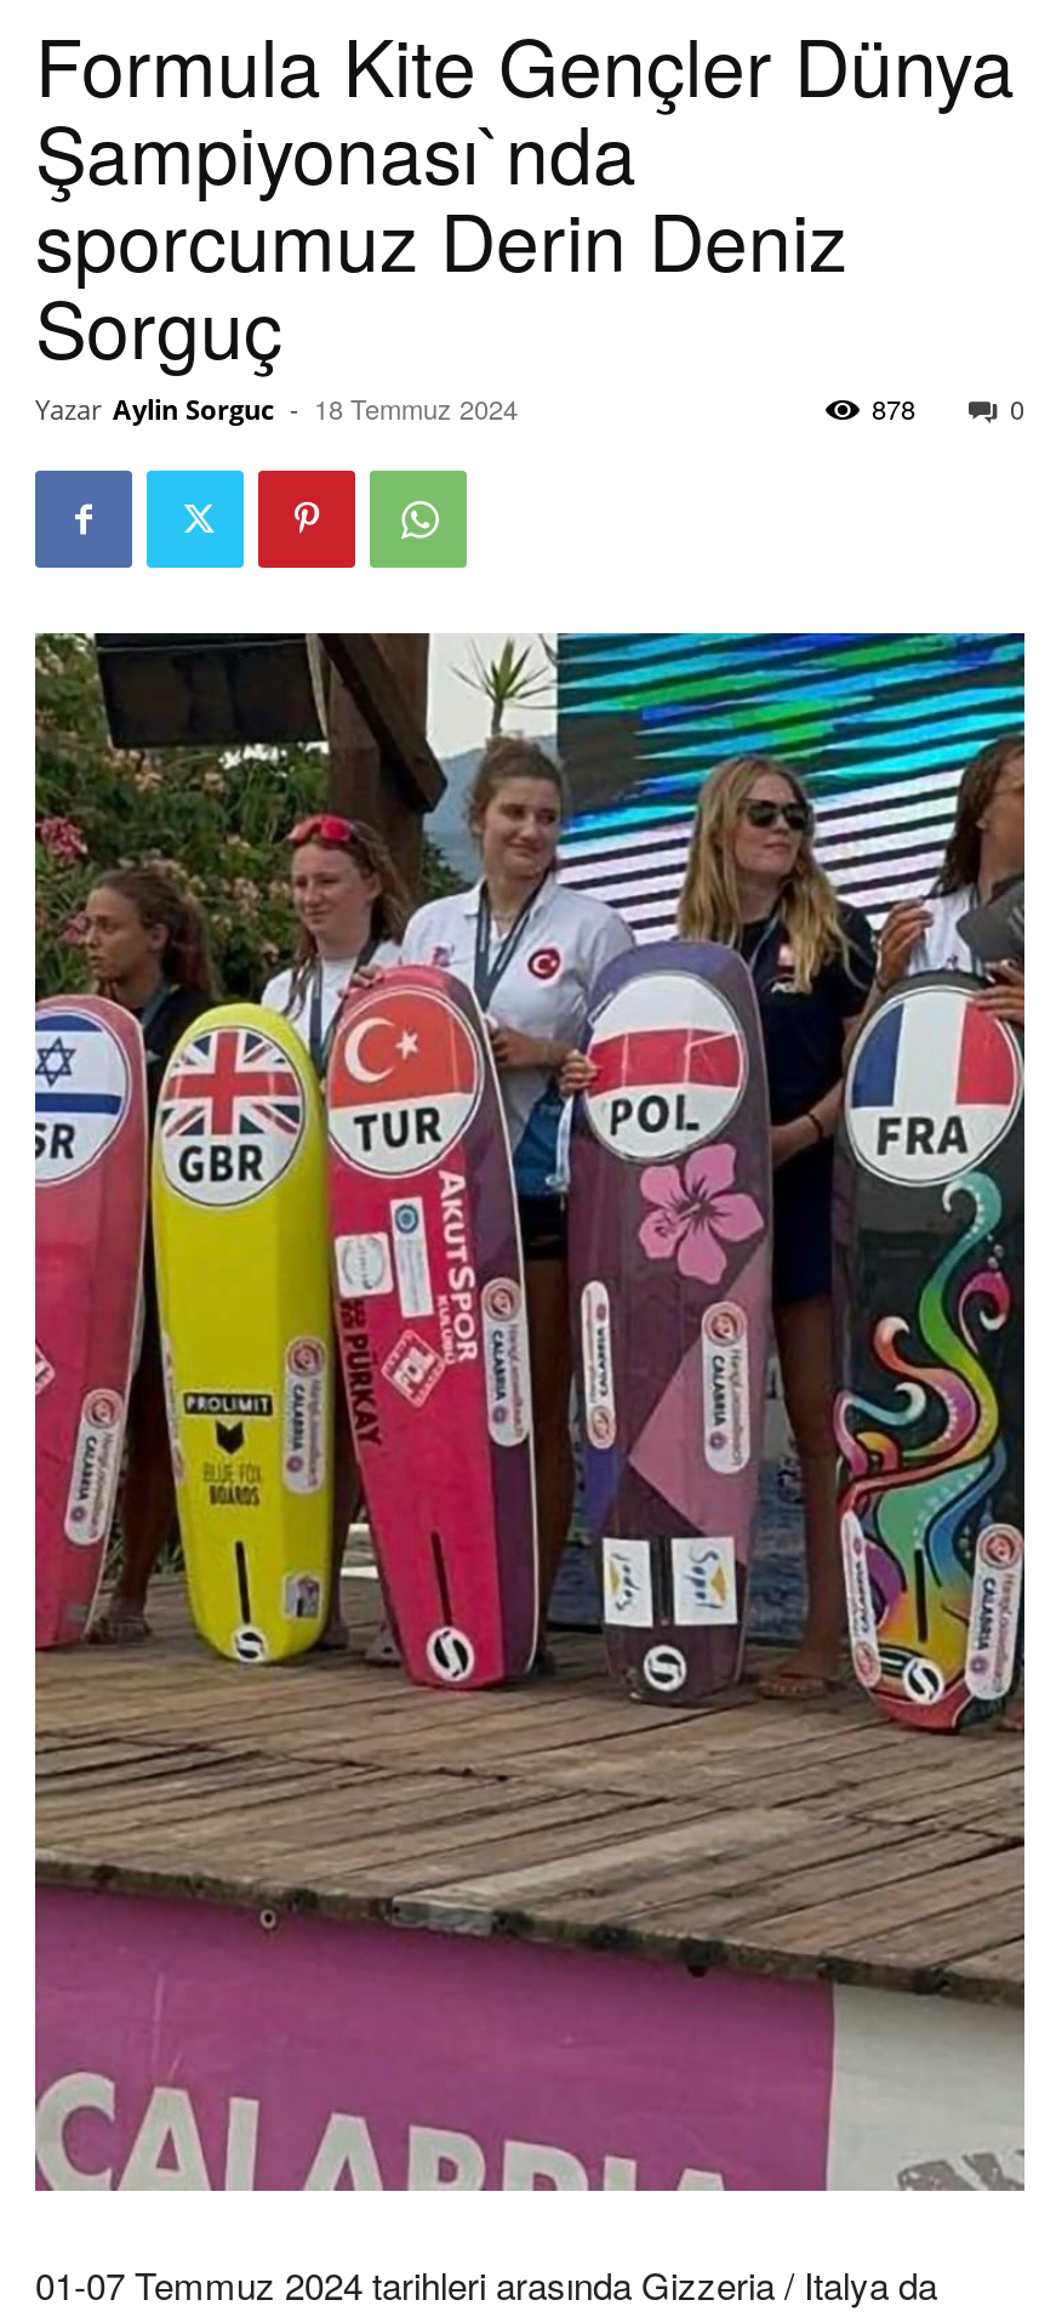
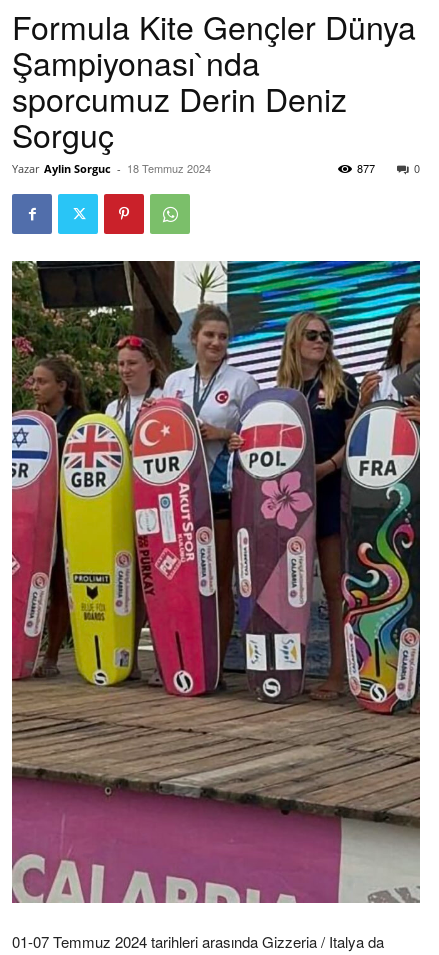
- 878
+ 877
